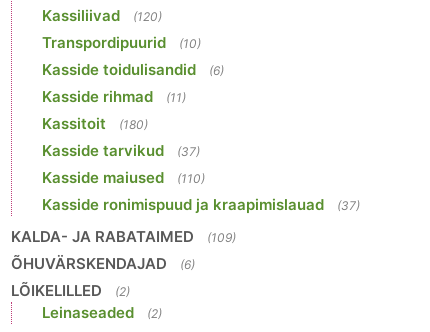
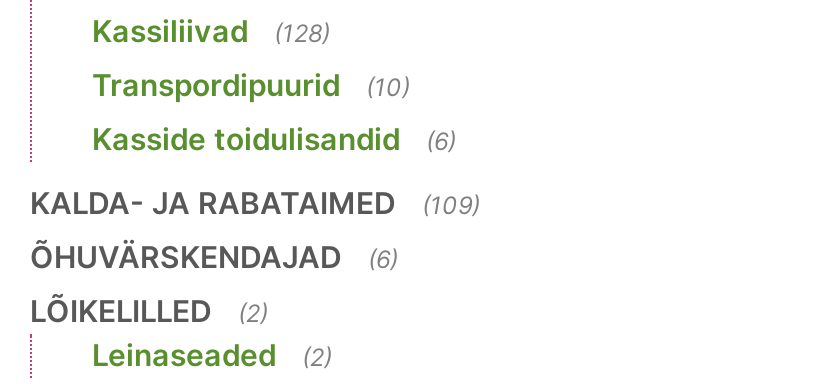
- Kassiliivad (120)
+ Kassiliivad (128)

- Kasside rihmad
- (11)
- Kassitoit
- (180)
- Kasside tarvikud
- (37)
- Kasside maiused
- (110)
- Kasside ronimispuud ja kraapimislauad
- (37)
